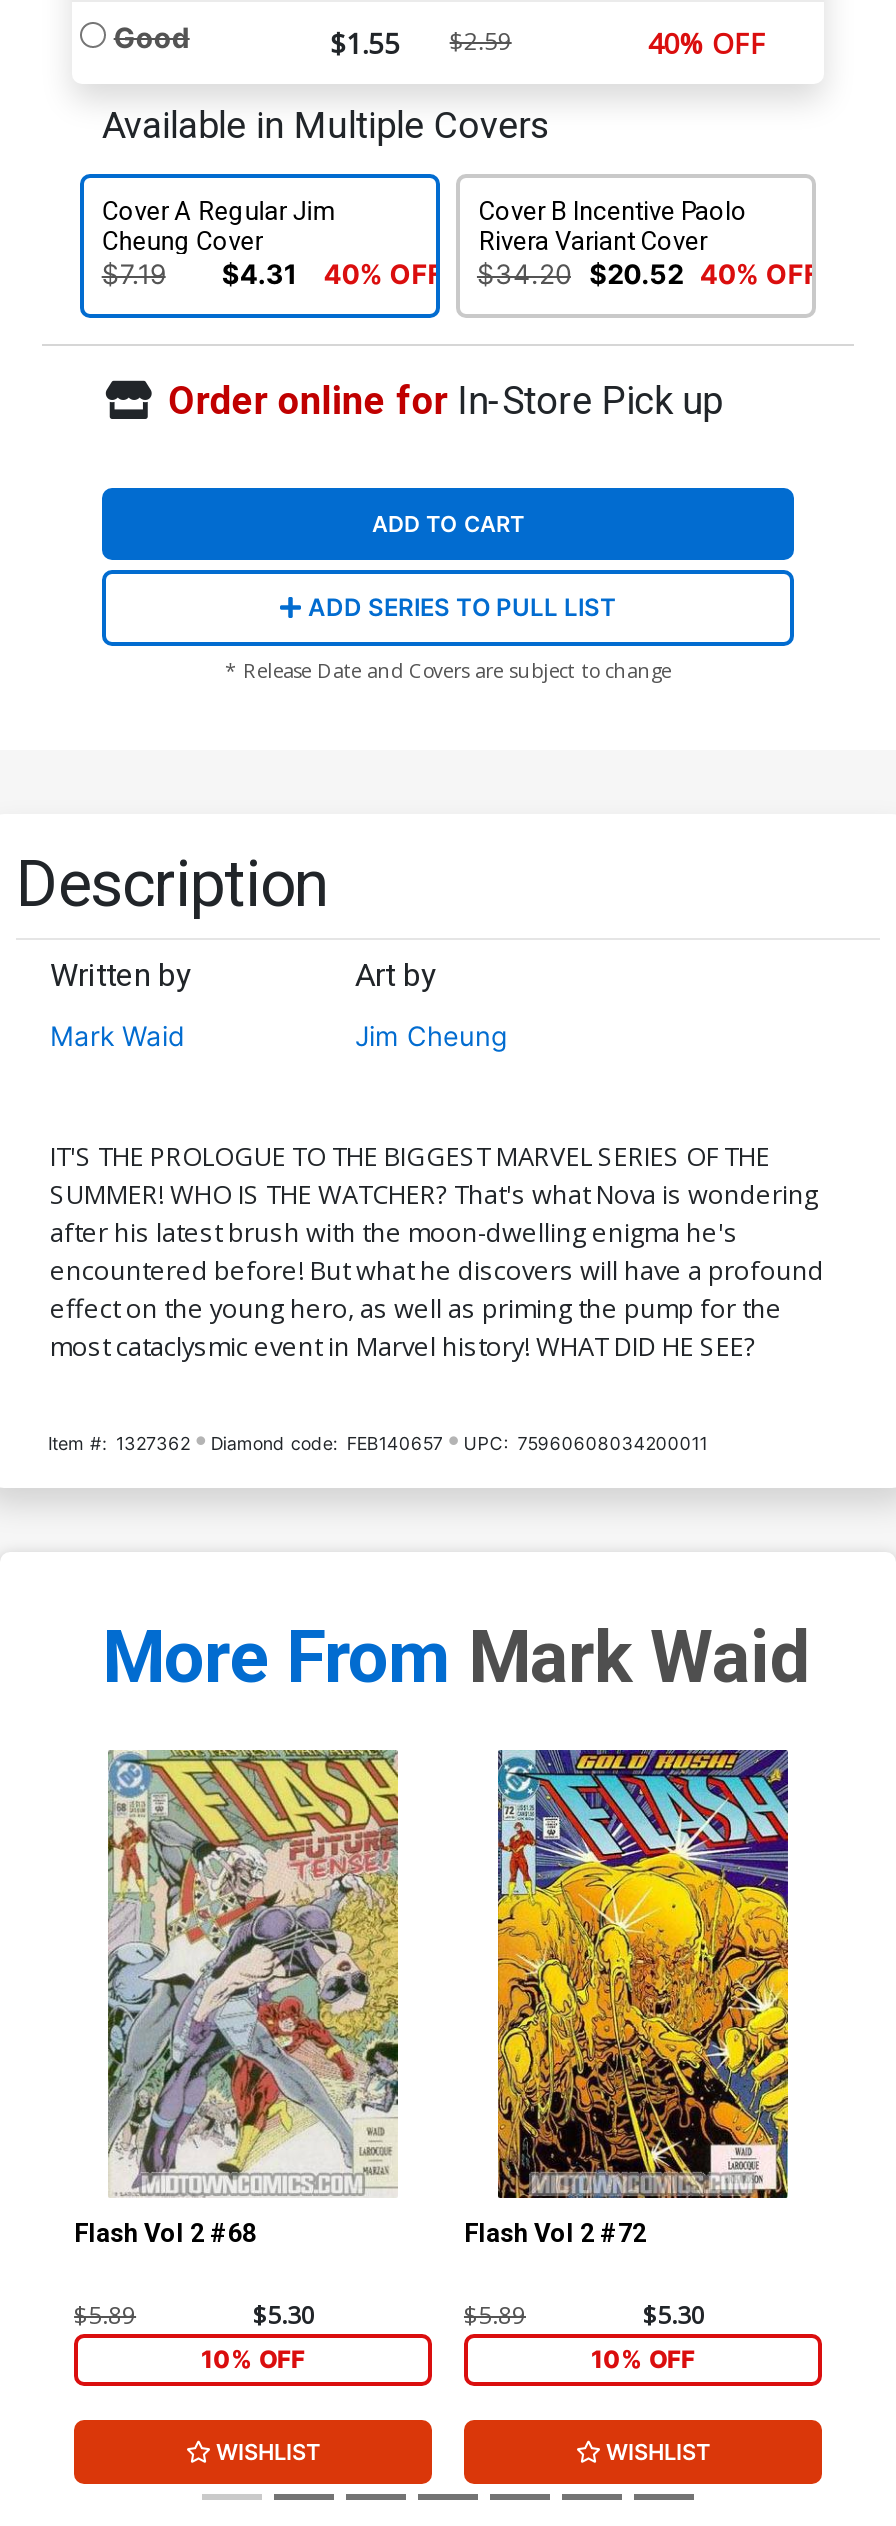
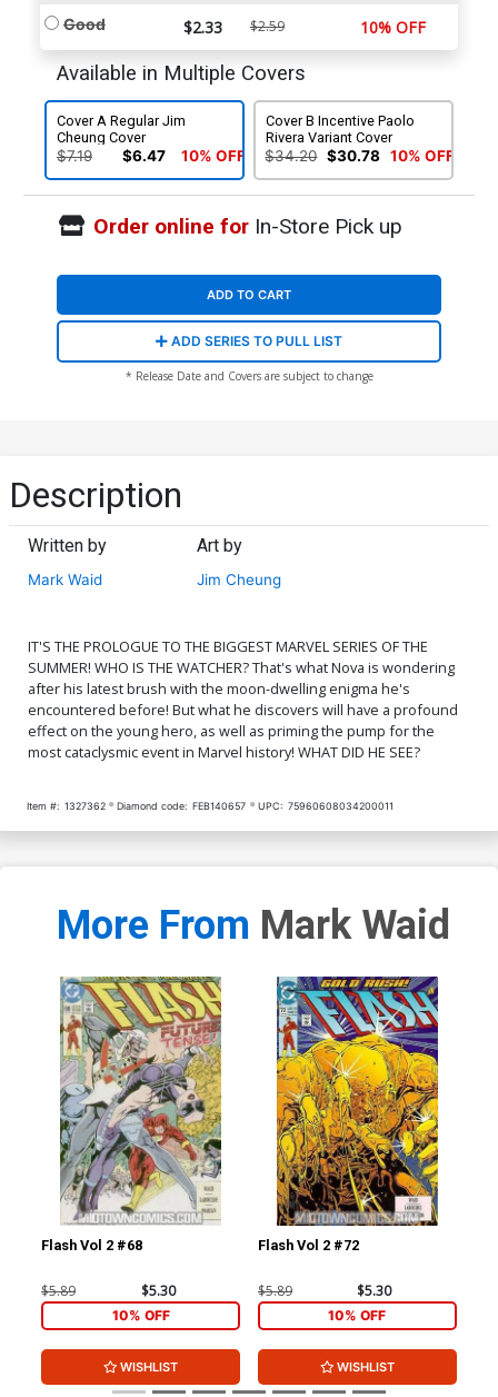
- $1.55 $2.59
+ $2.33 $2.59

- 40% OFF
+ 10% OFF

- $4.31
+ $6.47

- 40% OFF
+ 10% OFF

- $34.20 $20.52 40% OFF
+ $34.20 $30.78 10% OFF
